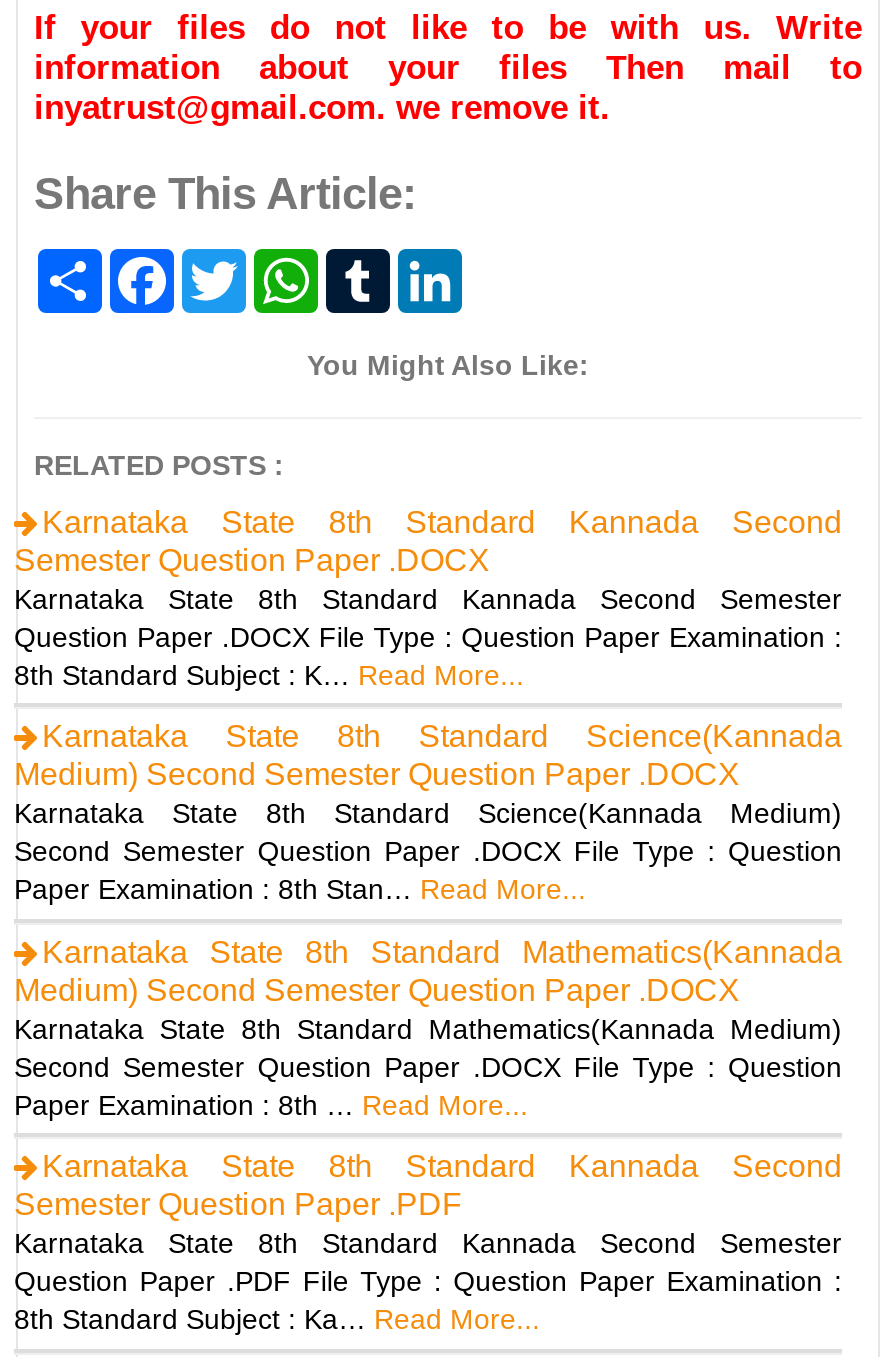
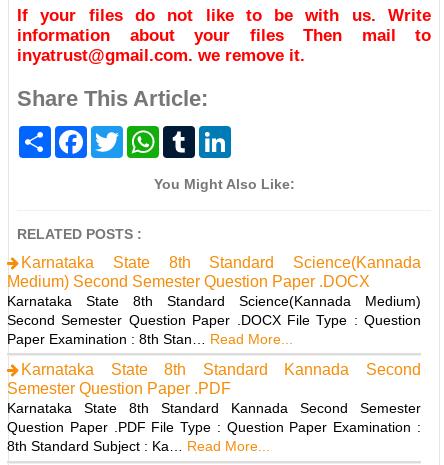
- Karnataka State 8th Standard Kannada Second
- Semester Question Paper .DOCX
- Karnataka State 8th Standard Kannada Second Semester
- Question Paper .DOCX File Type : Question Paper Examination :
- 8th Standard Subject : K… Read More...

- Karnataka State 8th Standard Mathematics(Kannada
- Medium) Second Semester Question Paper .DOCX
- Karnataka State 8th Standard Mathematics(Kannada Medium)
- Second Semester Question Paper .DOCX File Type : Question
- Paper Examination : 8th … Read More...
